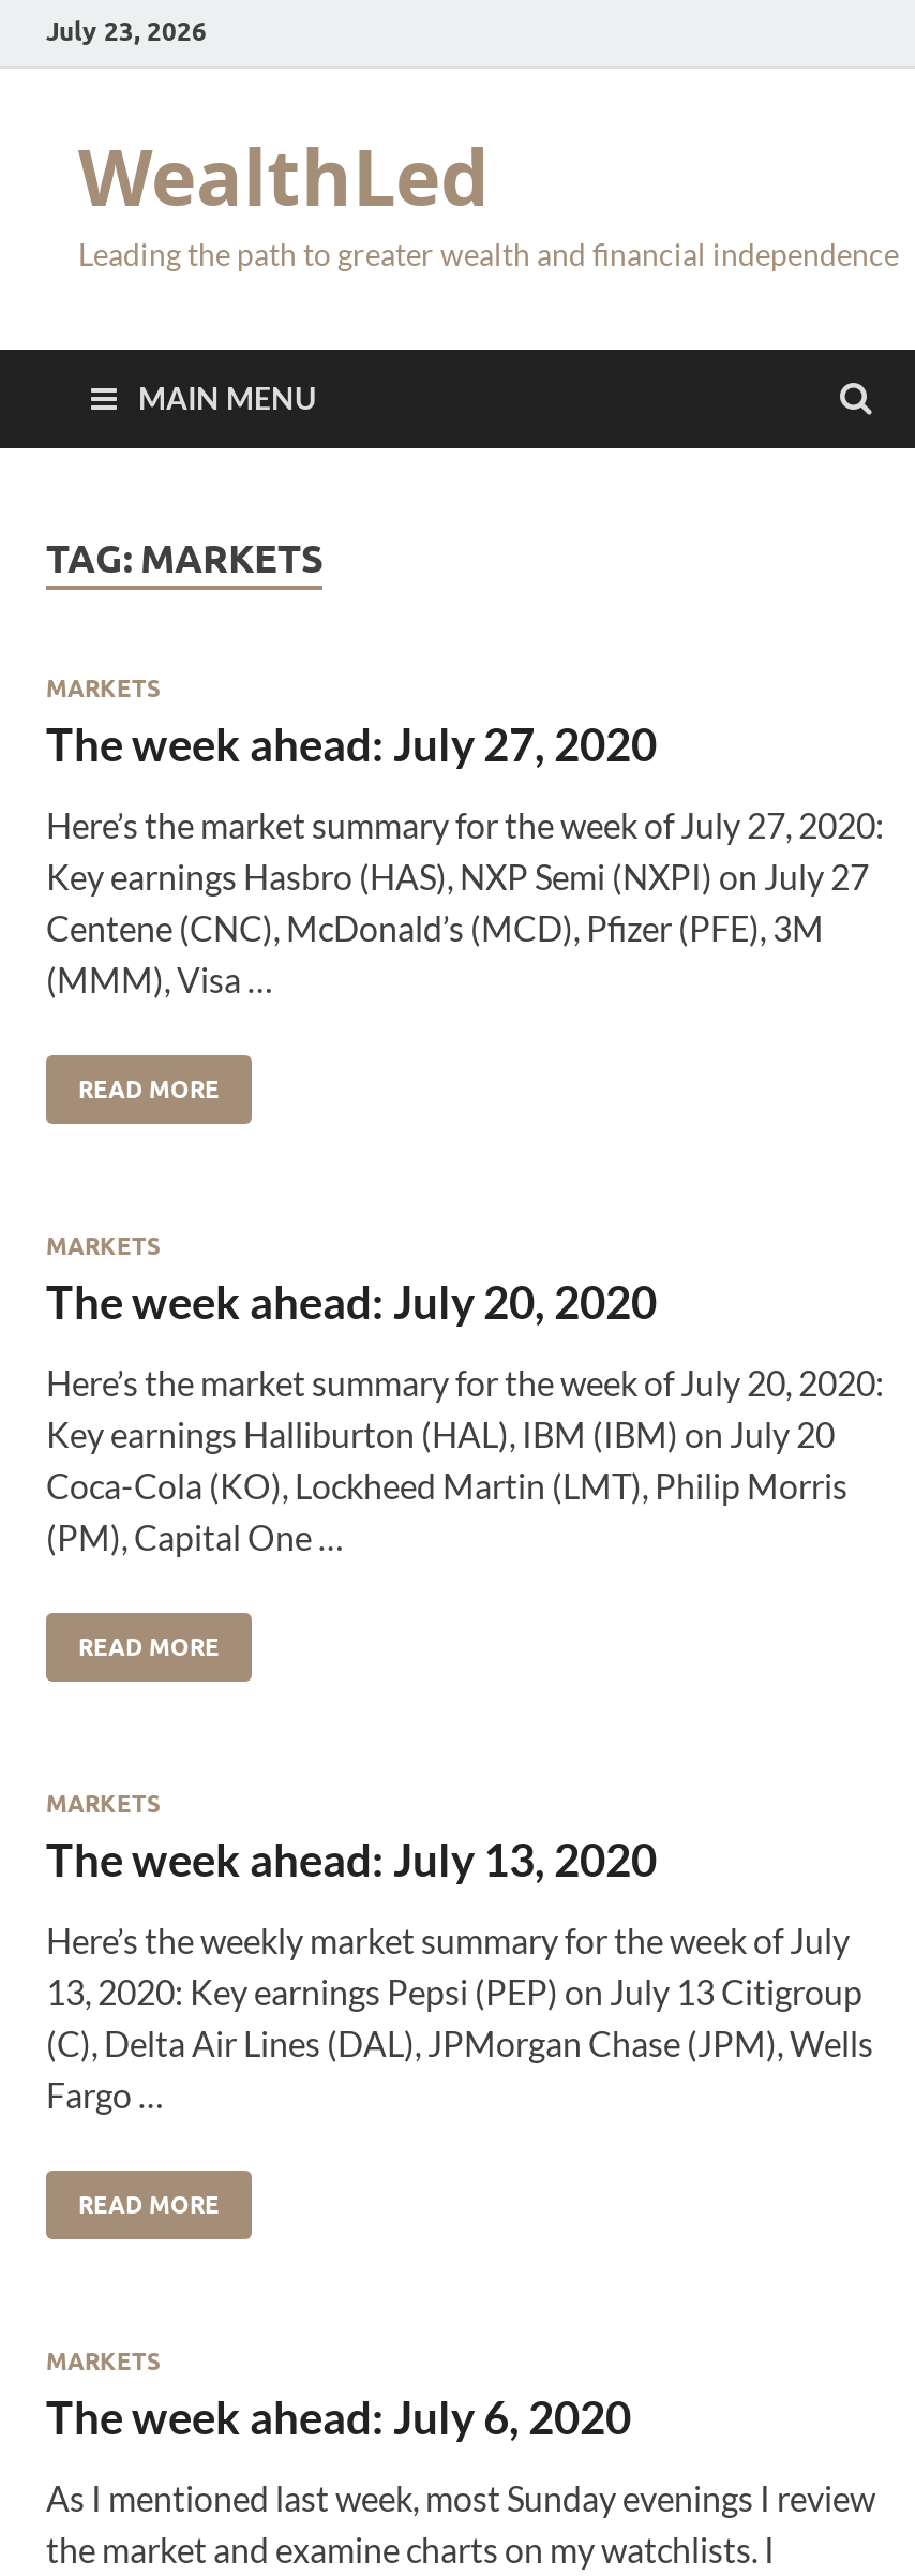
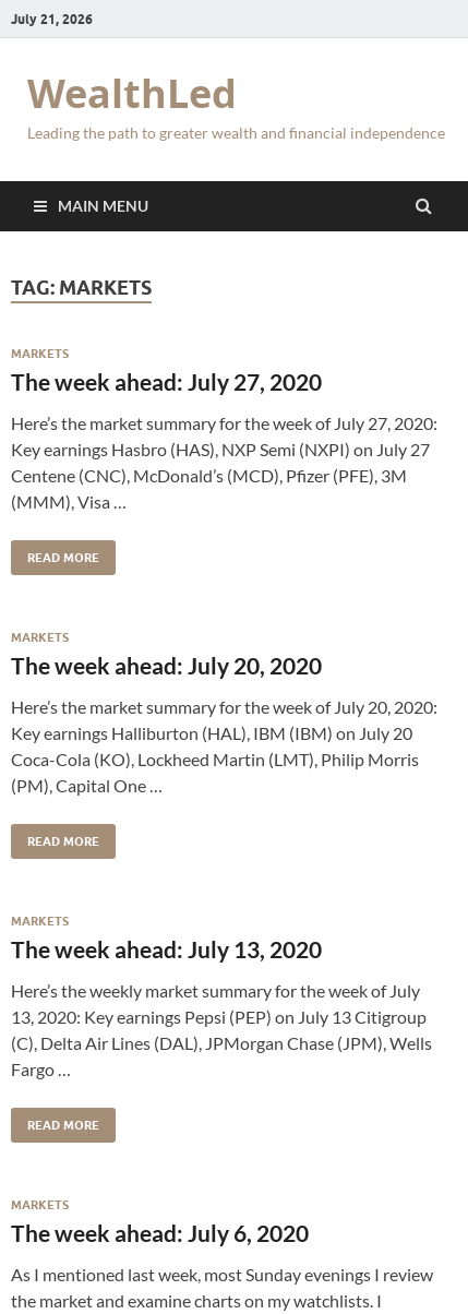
- July 23, 2026
+ July 21, 2026
